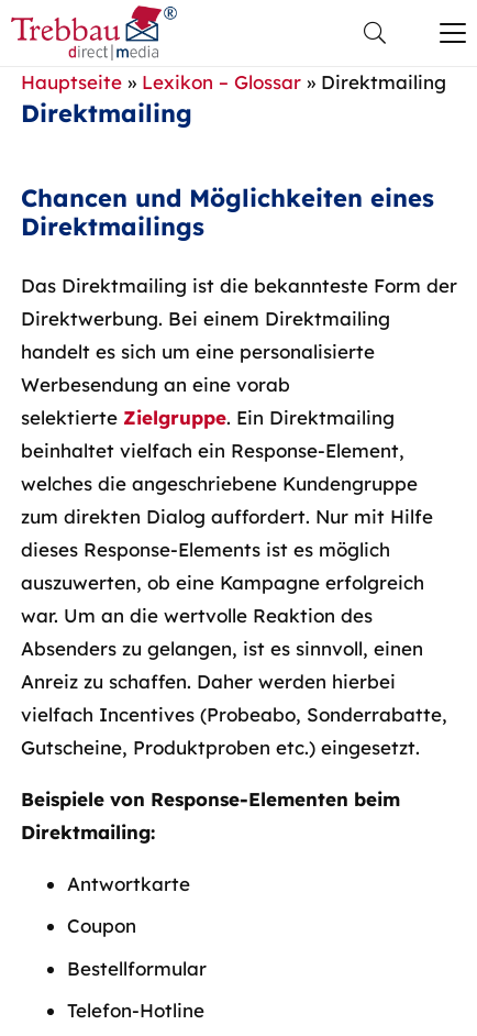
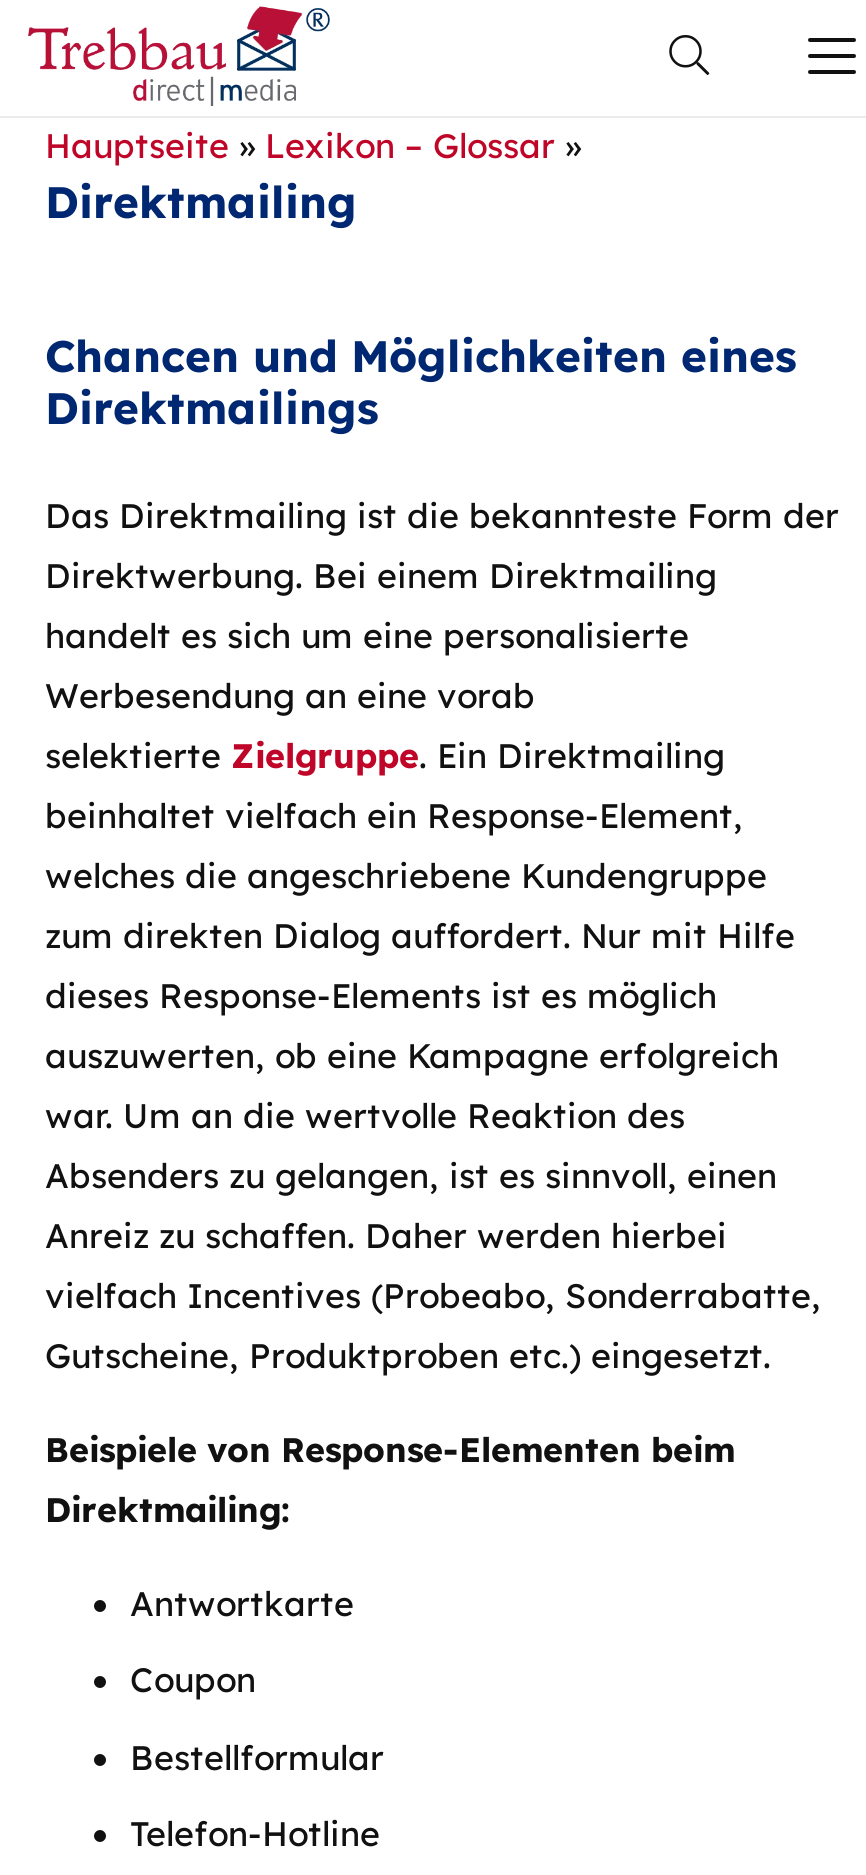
- Hauptseite» Lexikon – Glossar» Direktmailing
+ Hauptseite» Lexikon – Glossar»
